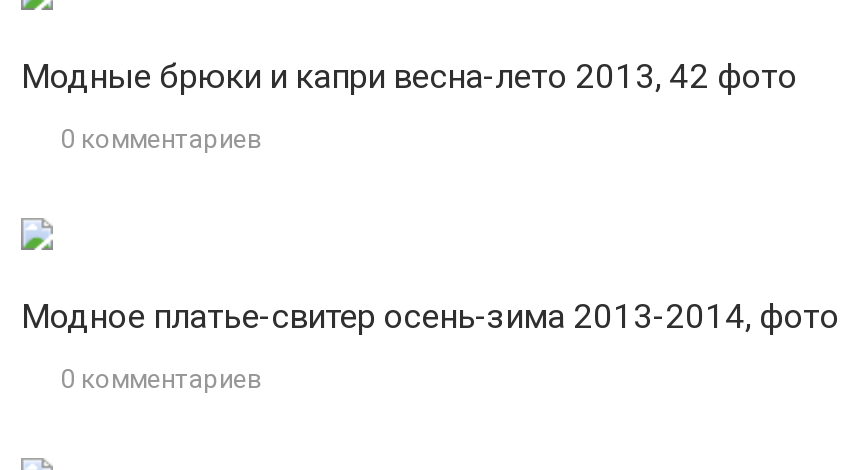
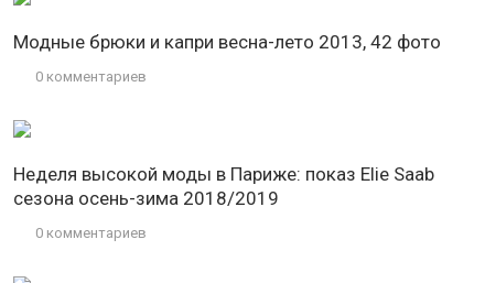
- Модное платье-свитер осень-зима 2013-2014, фото
+ Неделя высокой моды в Париже: показ Elie Saab
+ сезона осень-зима 2018/2019
